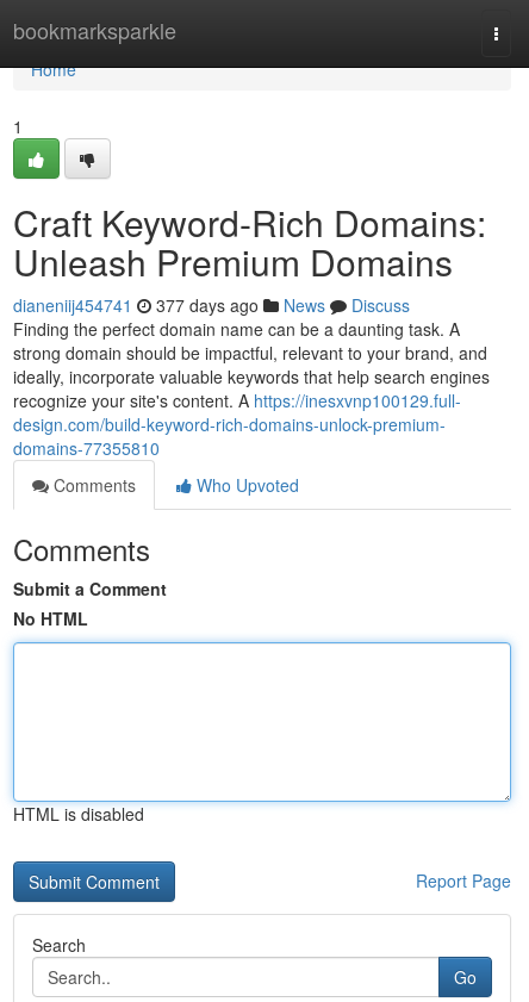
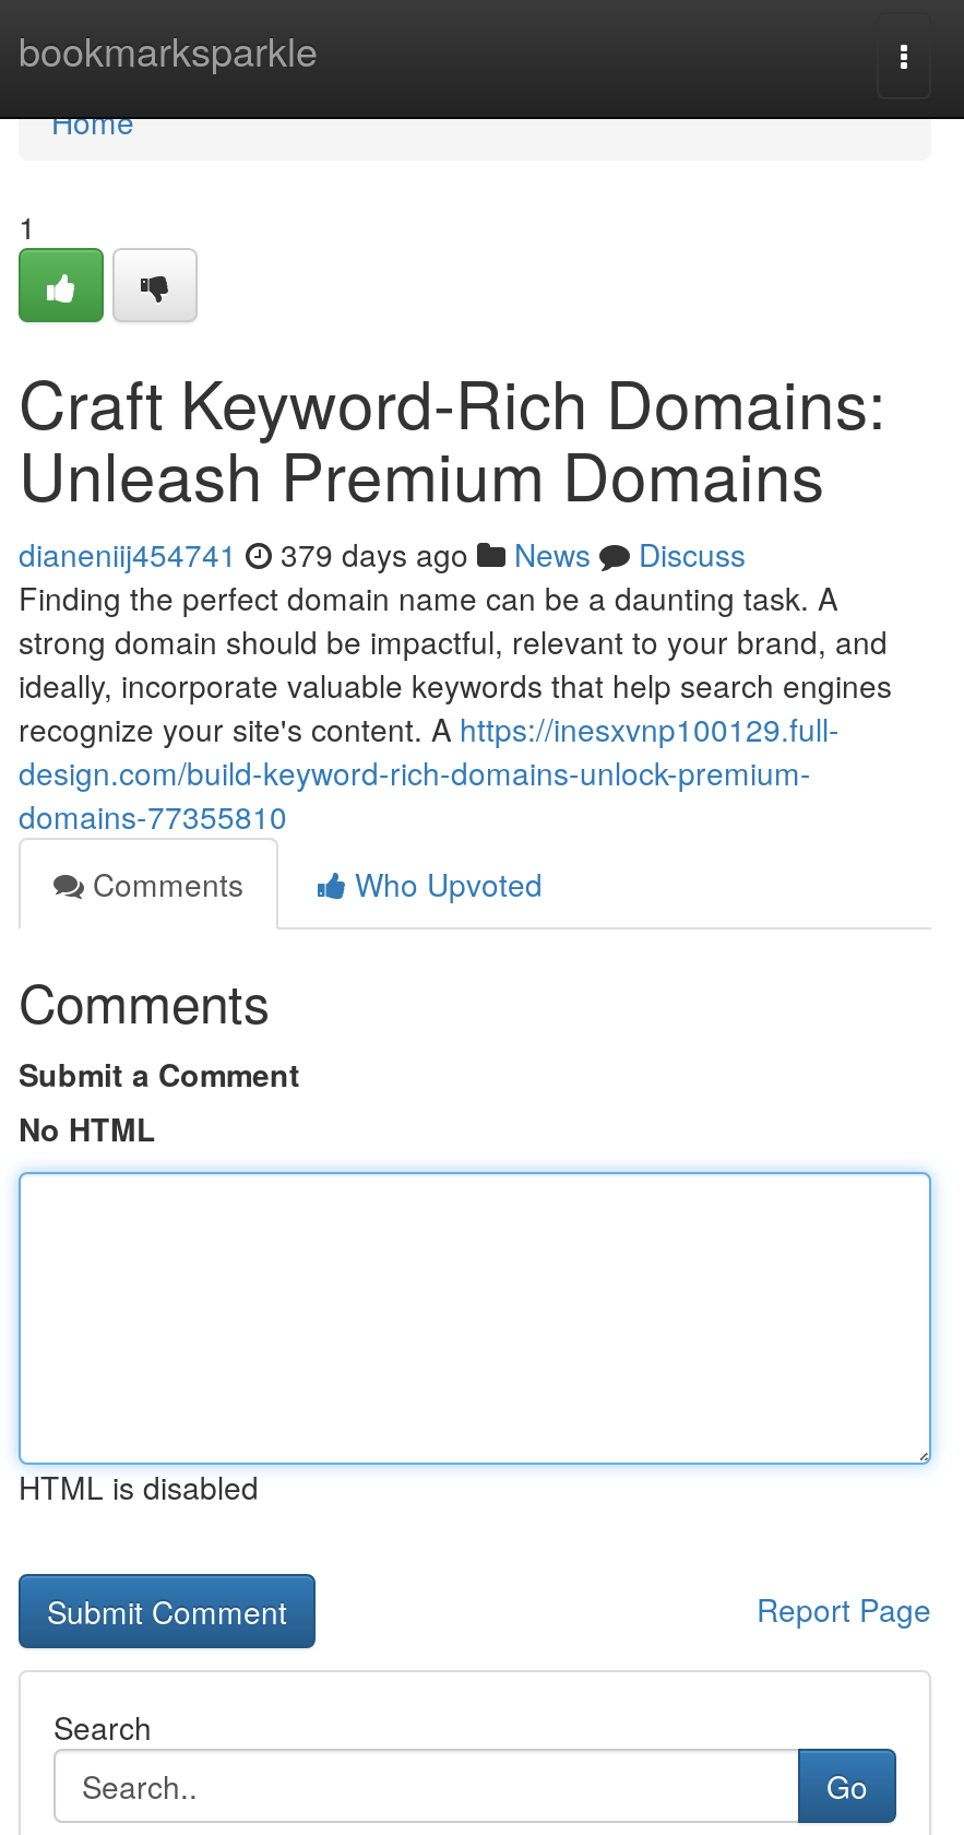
- dianeniij454741 377 days ago News Discuss
+ dianeniij454741 379 days ago News Discuss
